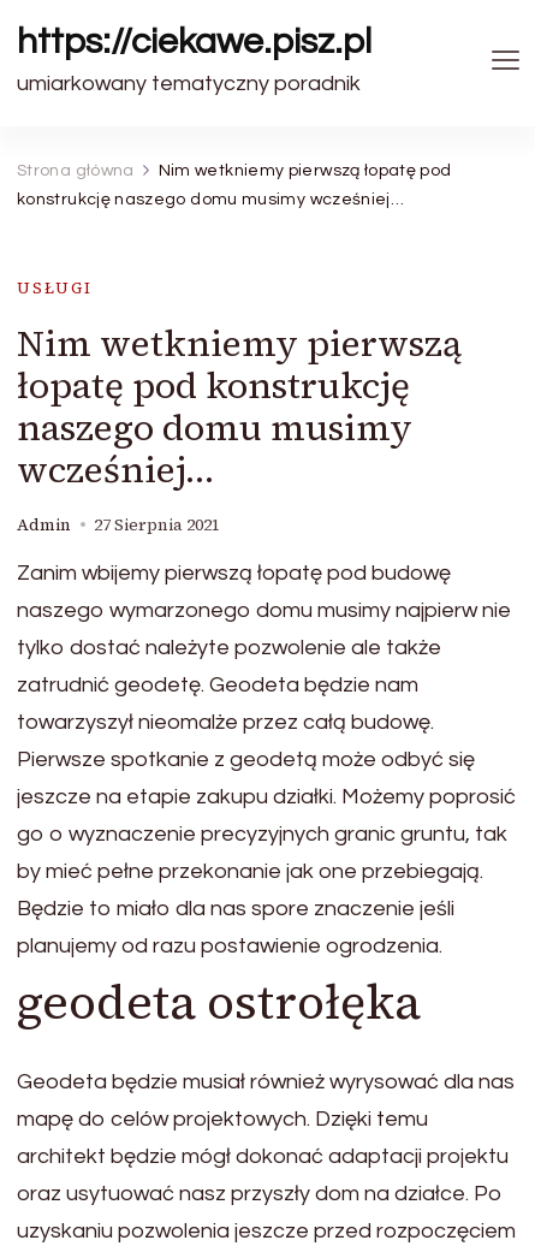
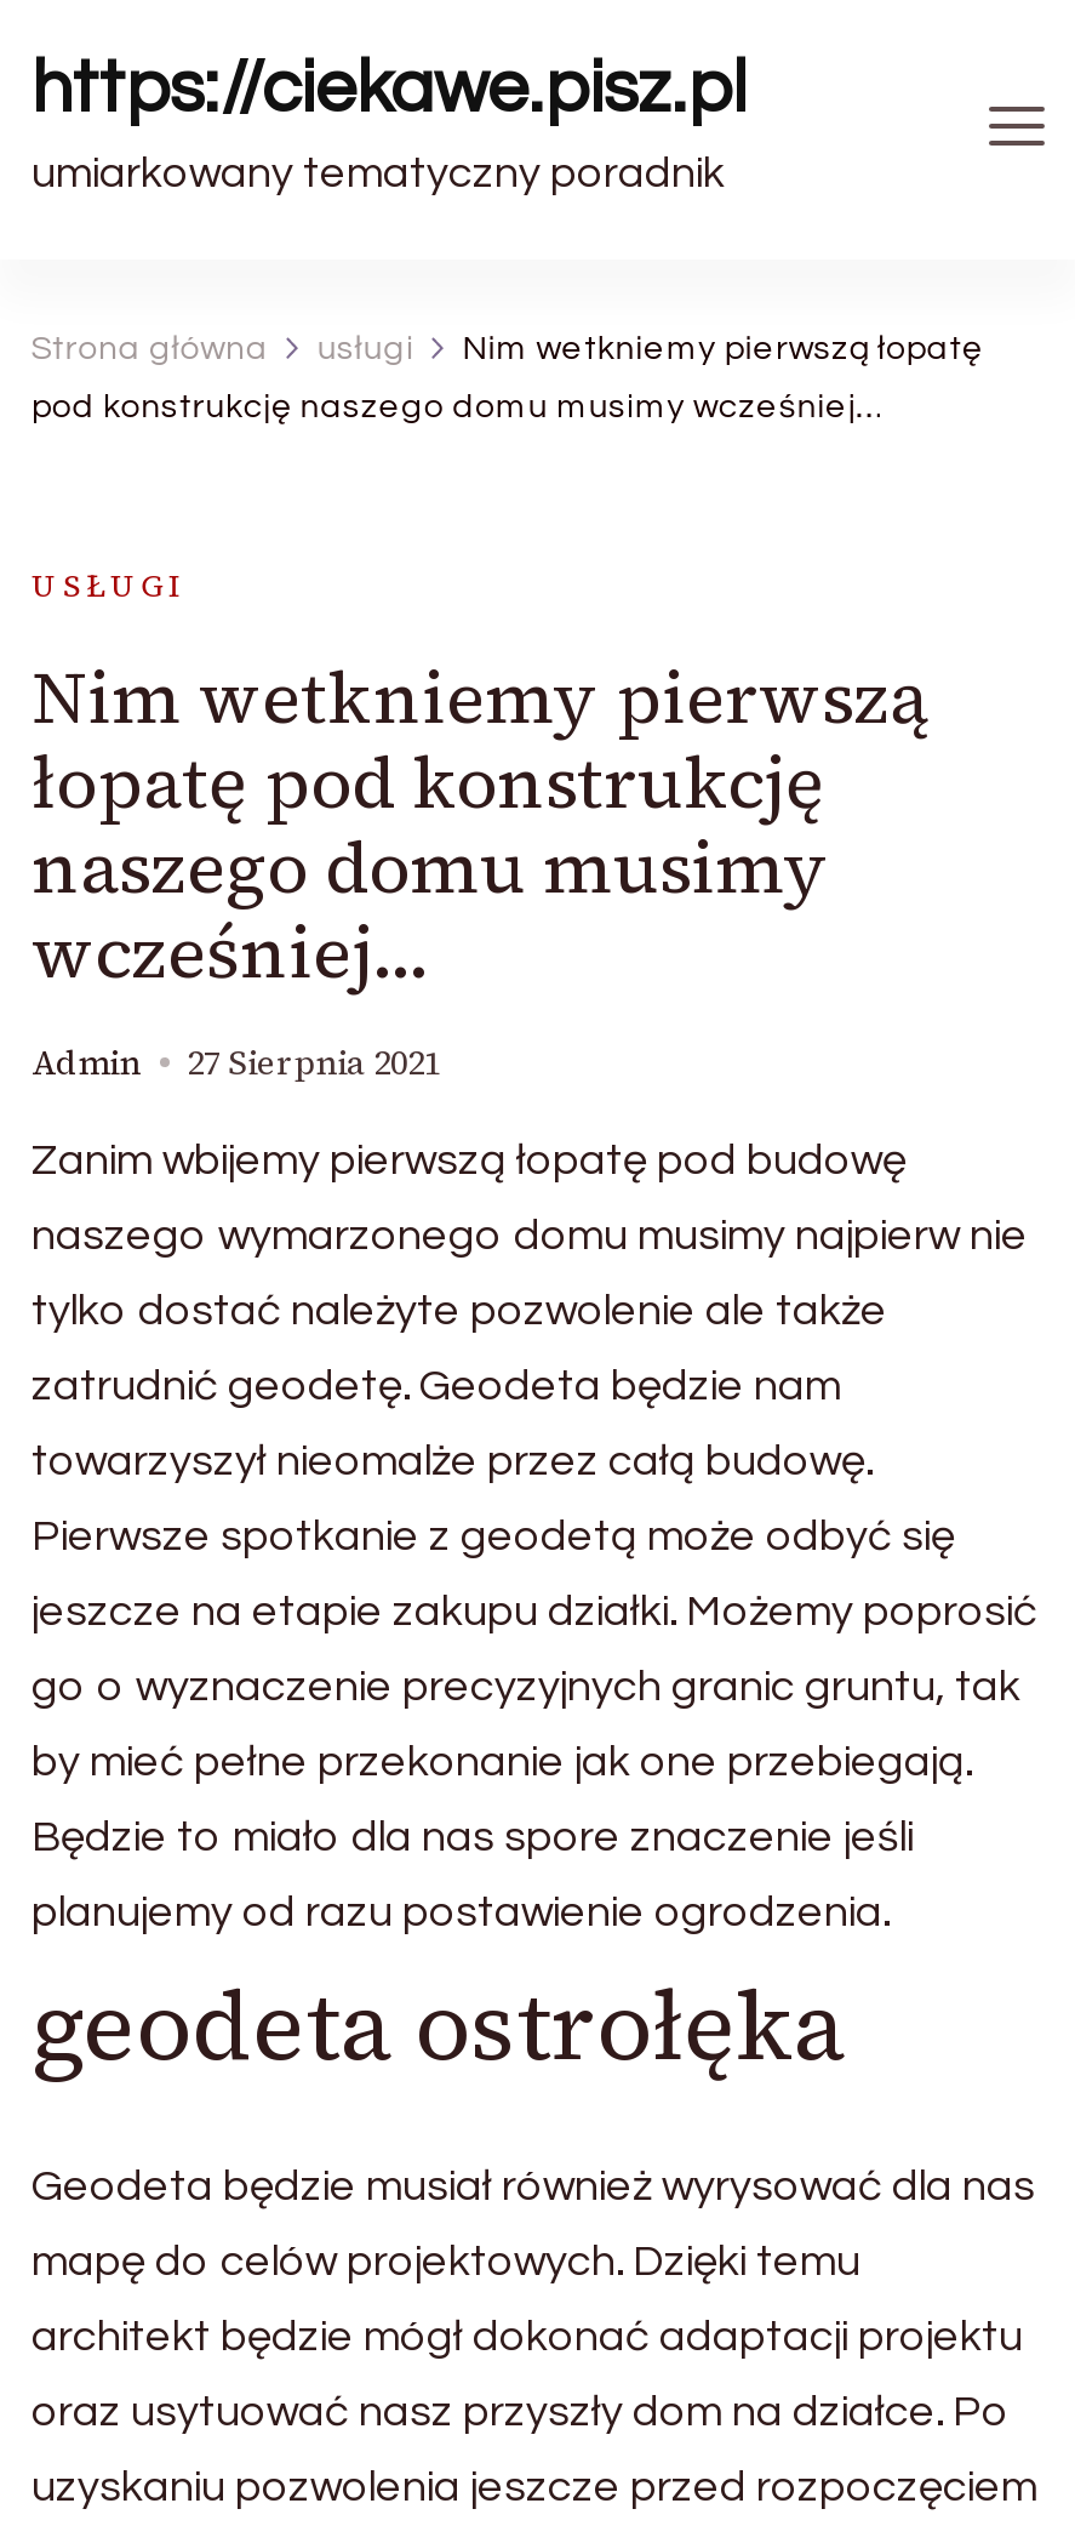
- Nim wetkniemy pierwszą łopatę pod
+ usługi
+ Nim wetkniemy pierwszą łopatę

- konstrukcję naszego domu musimy wcześniej…
+ pod konstrukcję naszego domu musimy wcześniej…
